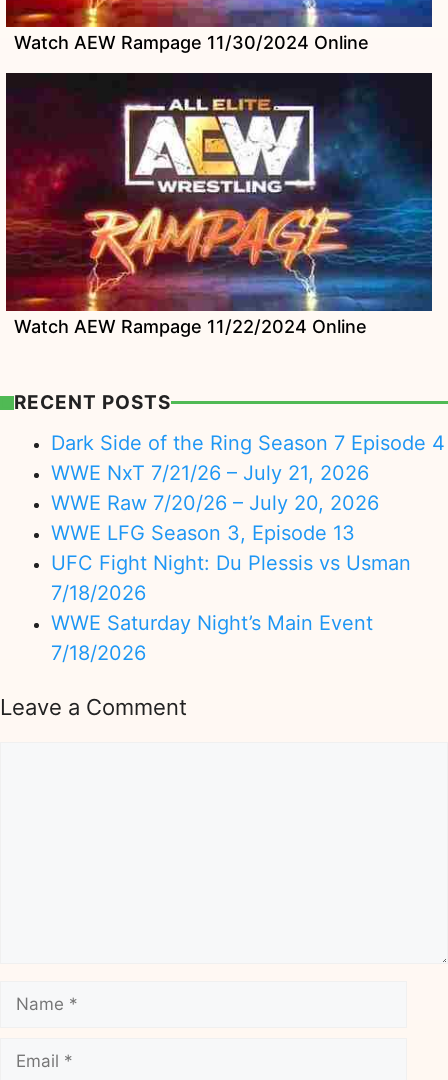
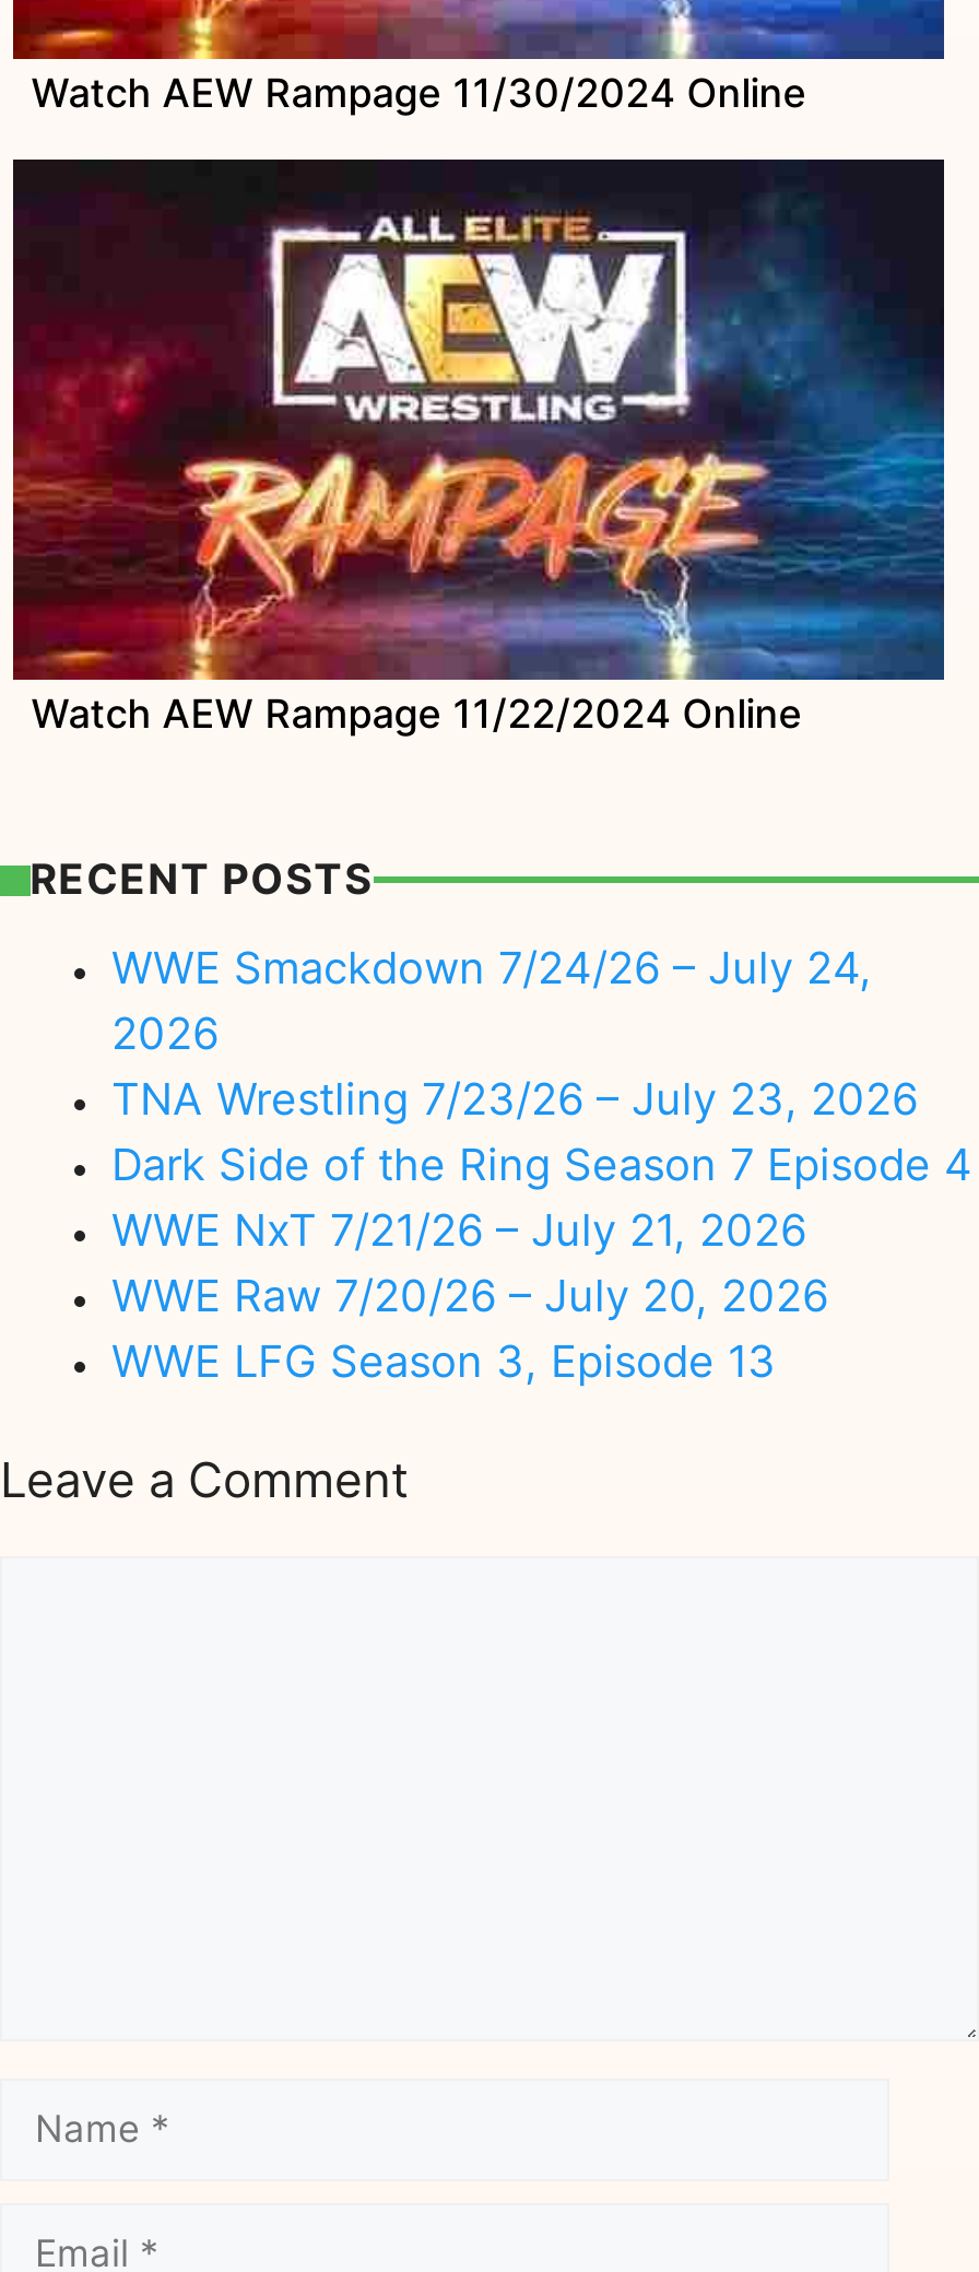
+ WWE Smackdown 7/24/26 – July 24,
+ 2026
+ TNA Wrestling 7/23/26 – July 23, 2026

moved down: Dark Side of the Ring Season 7 Episode 4 | WWE NxT 7/21/26 – July 21, 2026 | WWE Raw 7/20/26 – July 20, 2026 | WWE LFG Season 3, Episode 13

- UFC Fight Night: Du Plessis vs Usman
- 7/18/2026
- WWE Saturday Night’s Main Event
- 7/18/2026
